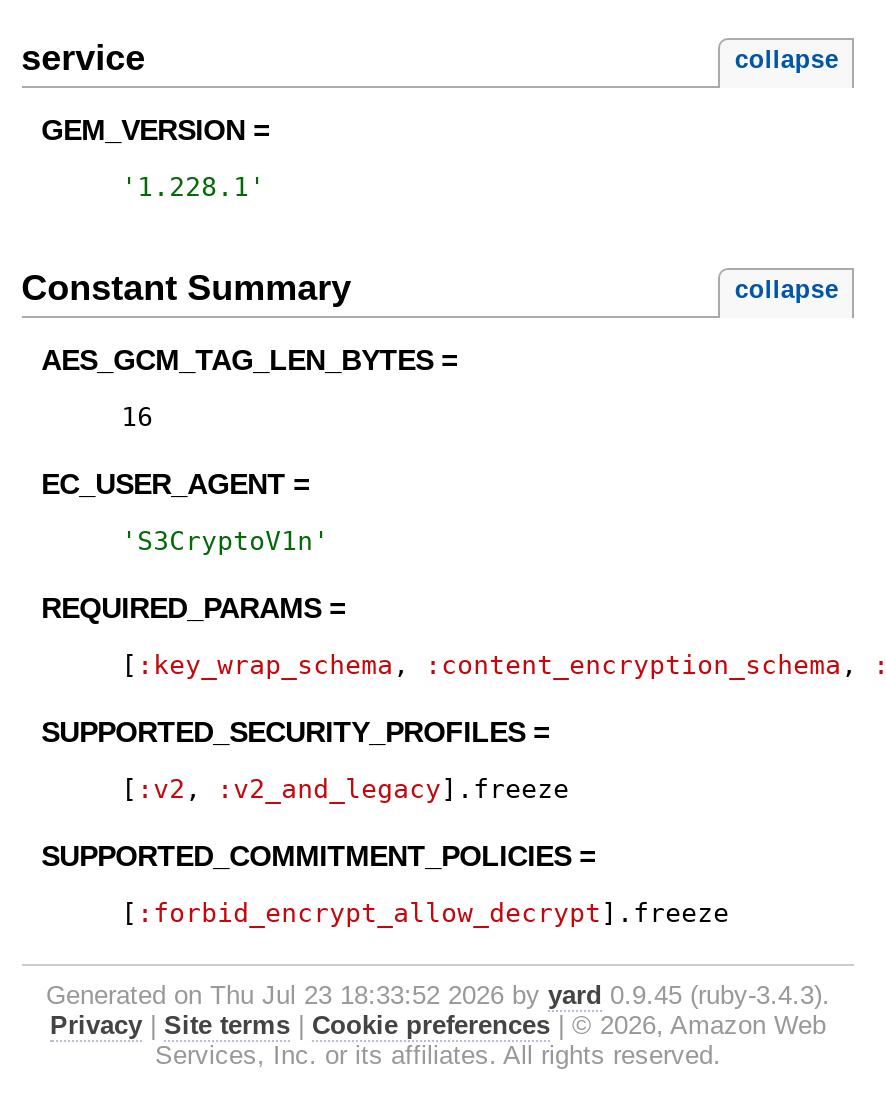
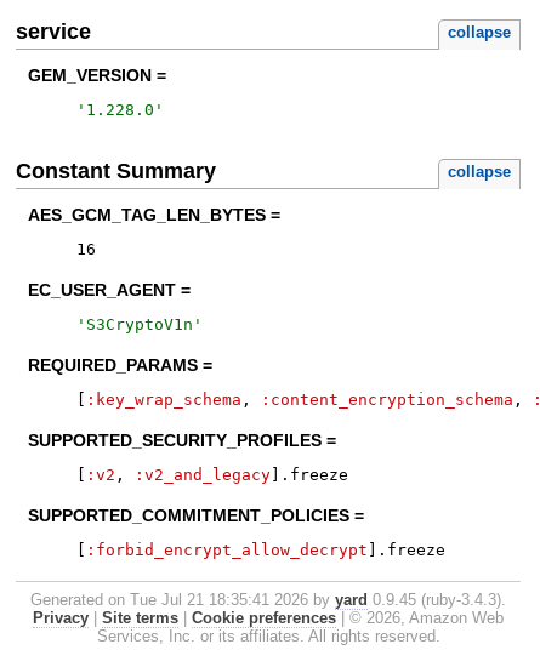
- ' 1.228.1 '
+ ' 1.228.0 '

- Generated on Thu Jul 23 18:33:52 2026 by yard 0.9.45 (ruby-3.4.3).
+ Generated on Tue Jul 21 18:35:41 2026 by yard 0.9.45 (ruby-3.4.3).
